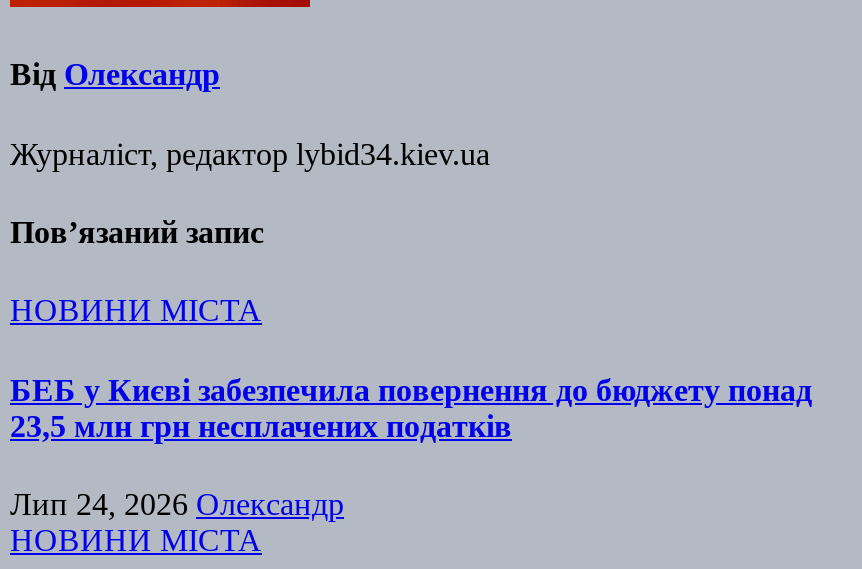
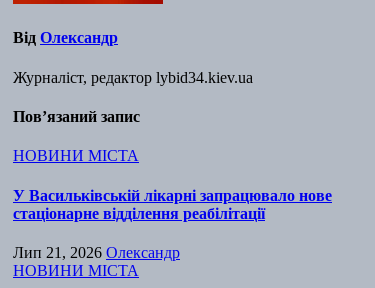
- БЕБ у Києві забезпечила повернення до бюджету понад
- 23,5 млн грн несплачених податків
+ У Васильківській лікарні запрацювало нове
+ стаціонарне відділення реабілітації

- Лип 24, 2026 Олександр
+ Лип 21, 2026 Олександр
